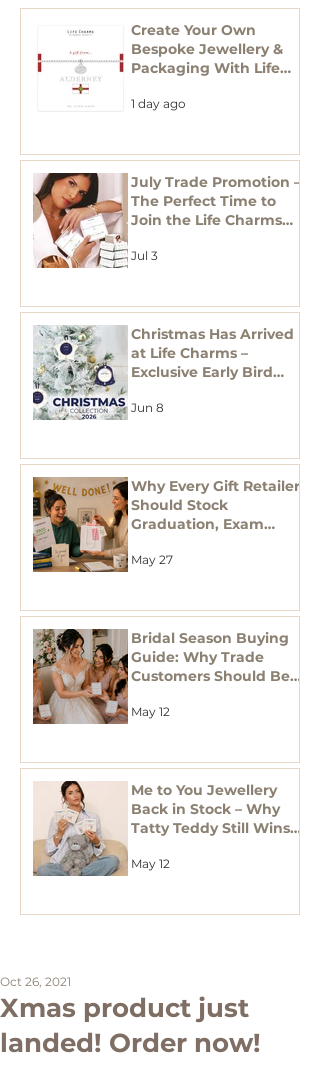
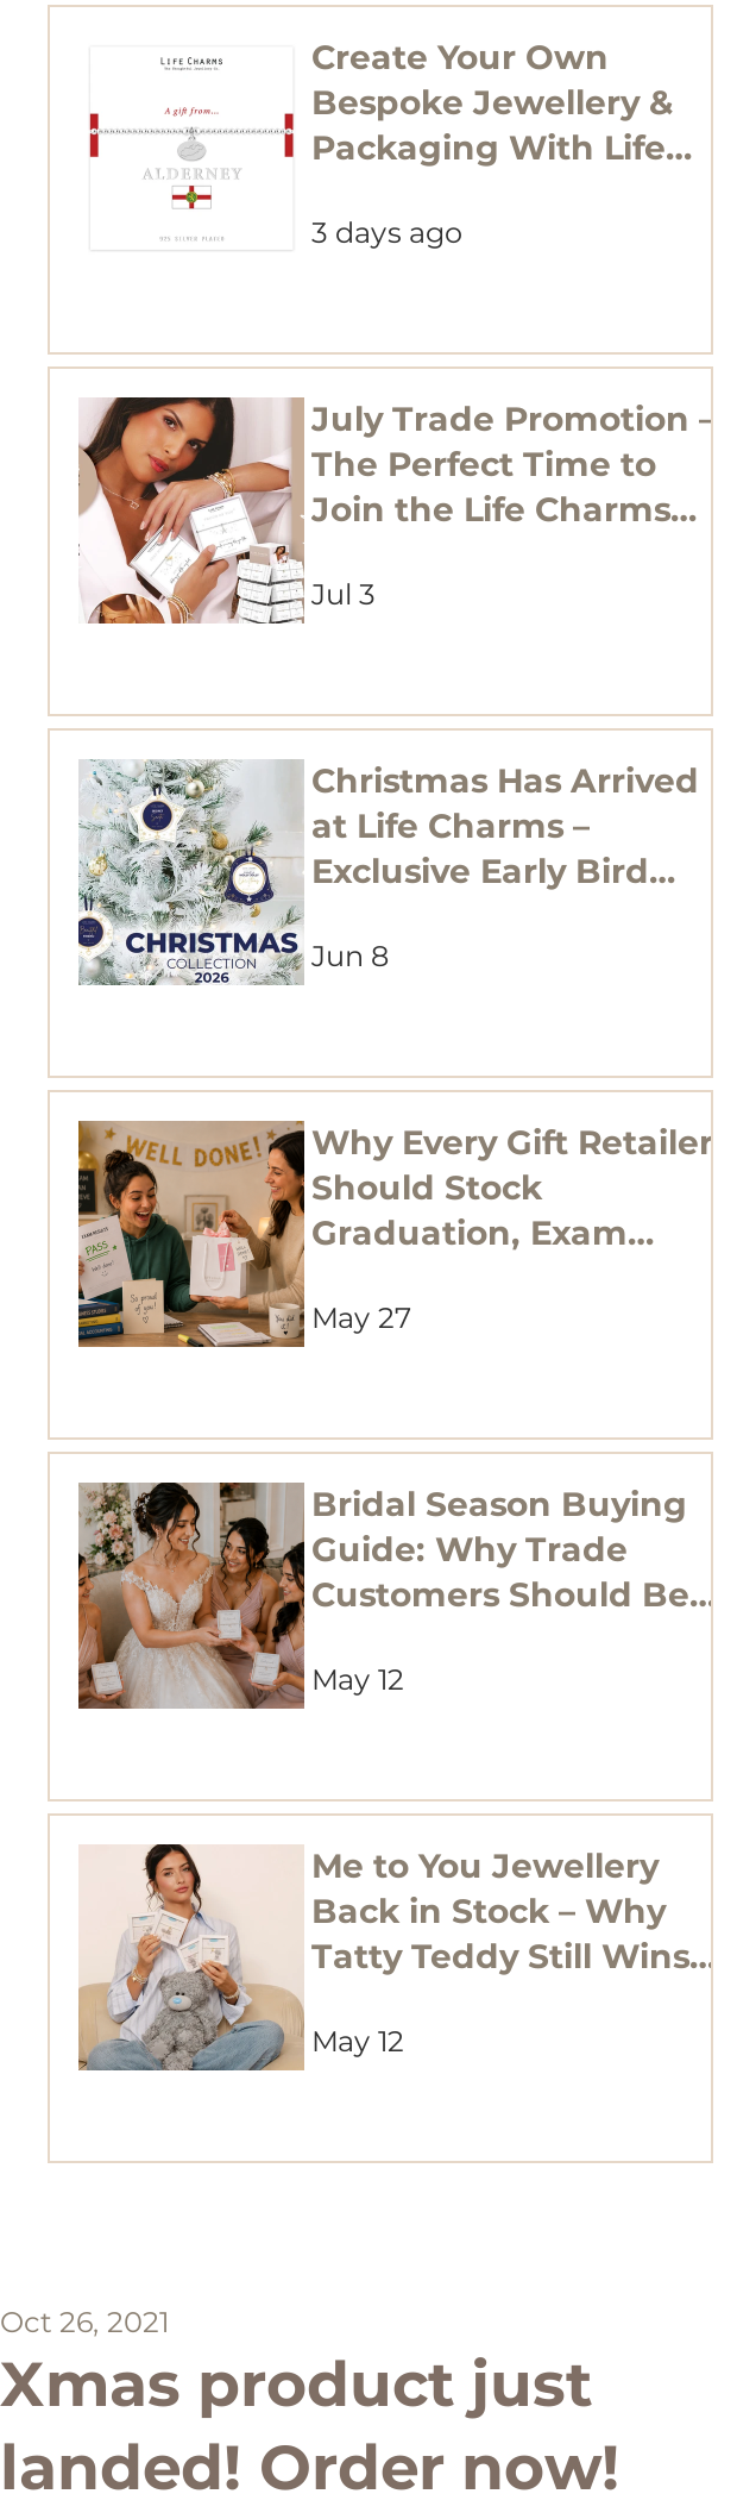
- 1 day ago
+ 3 days ago
